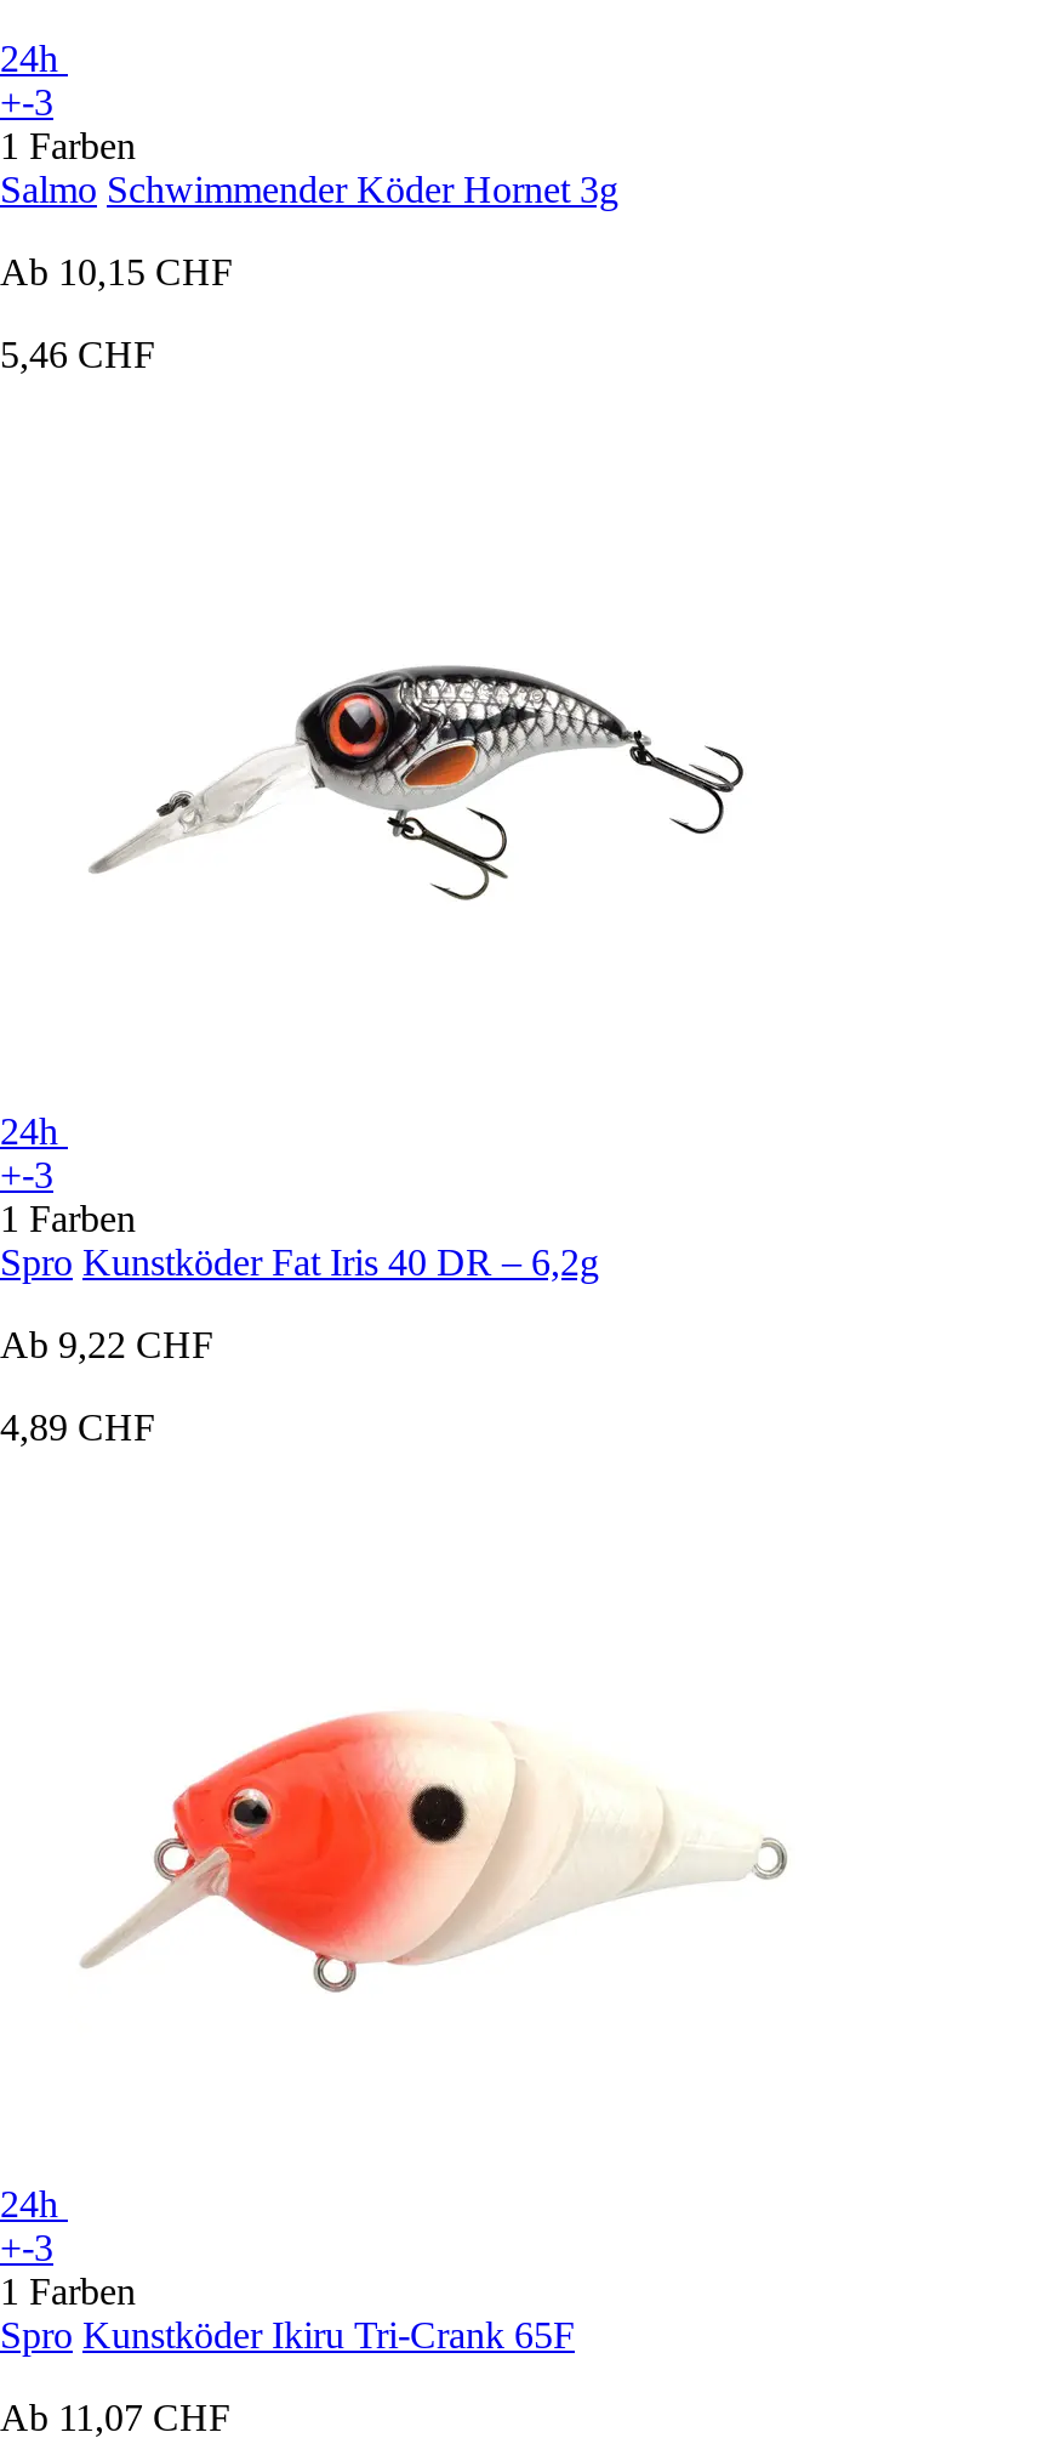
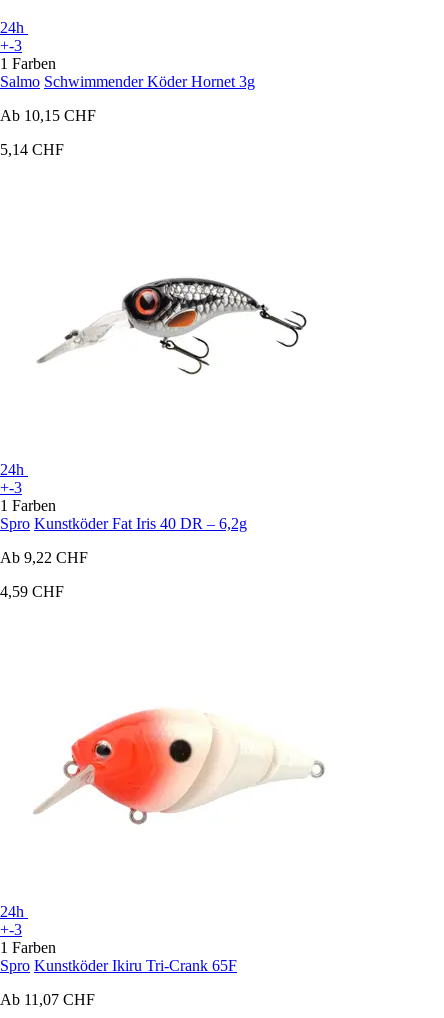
- 5,46 CHF
+ 5,14 CHF

- 4,89 CHF
+ 4,59 CHF
